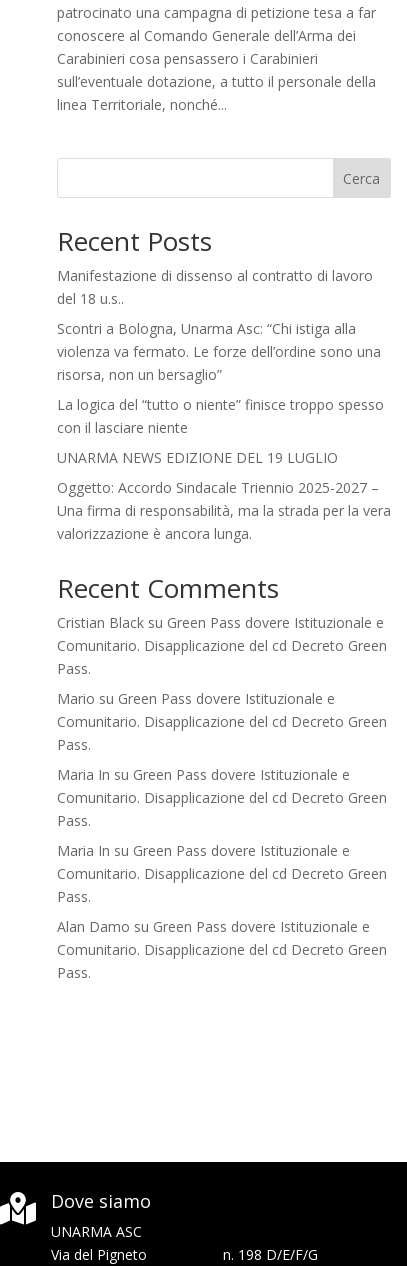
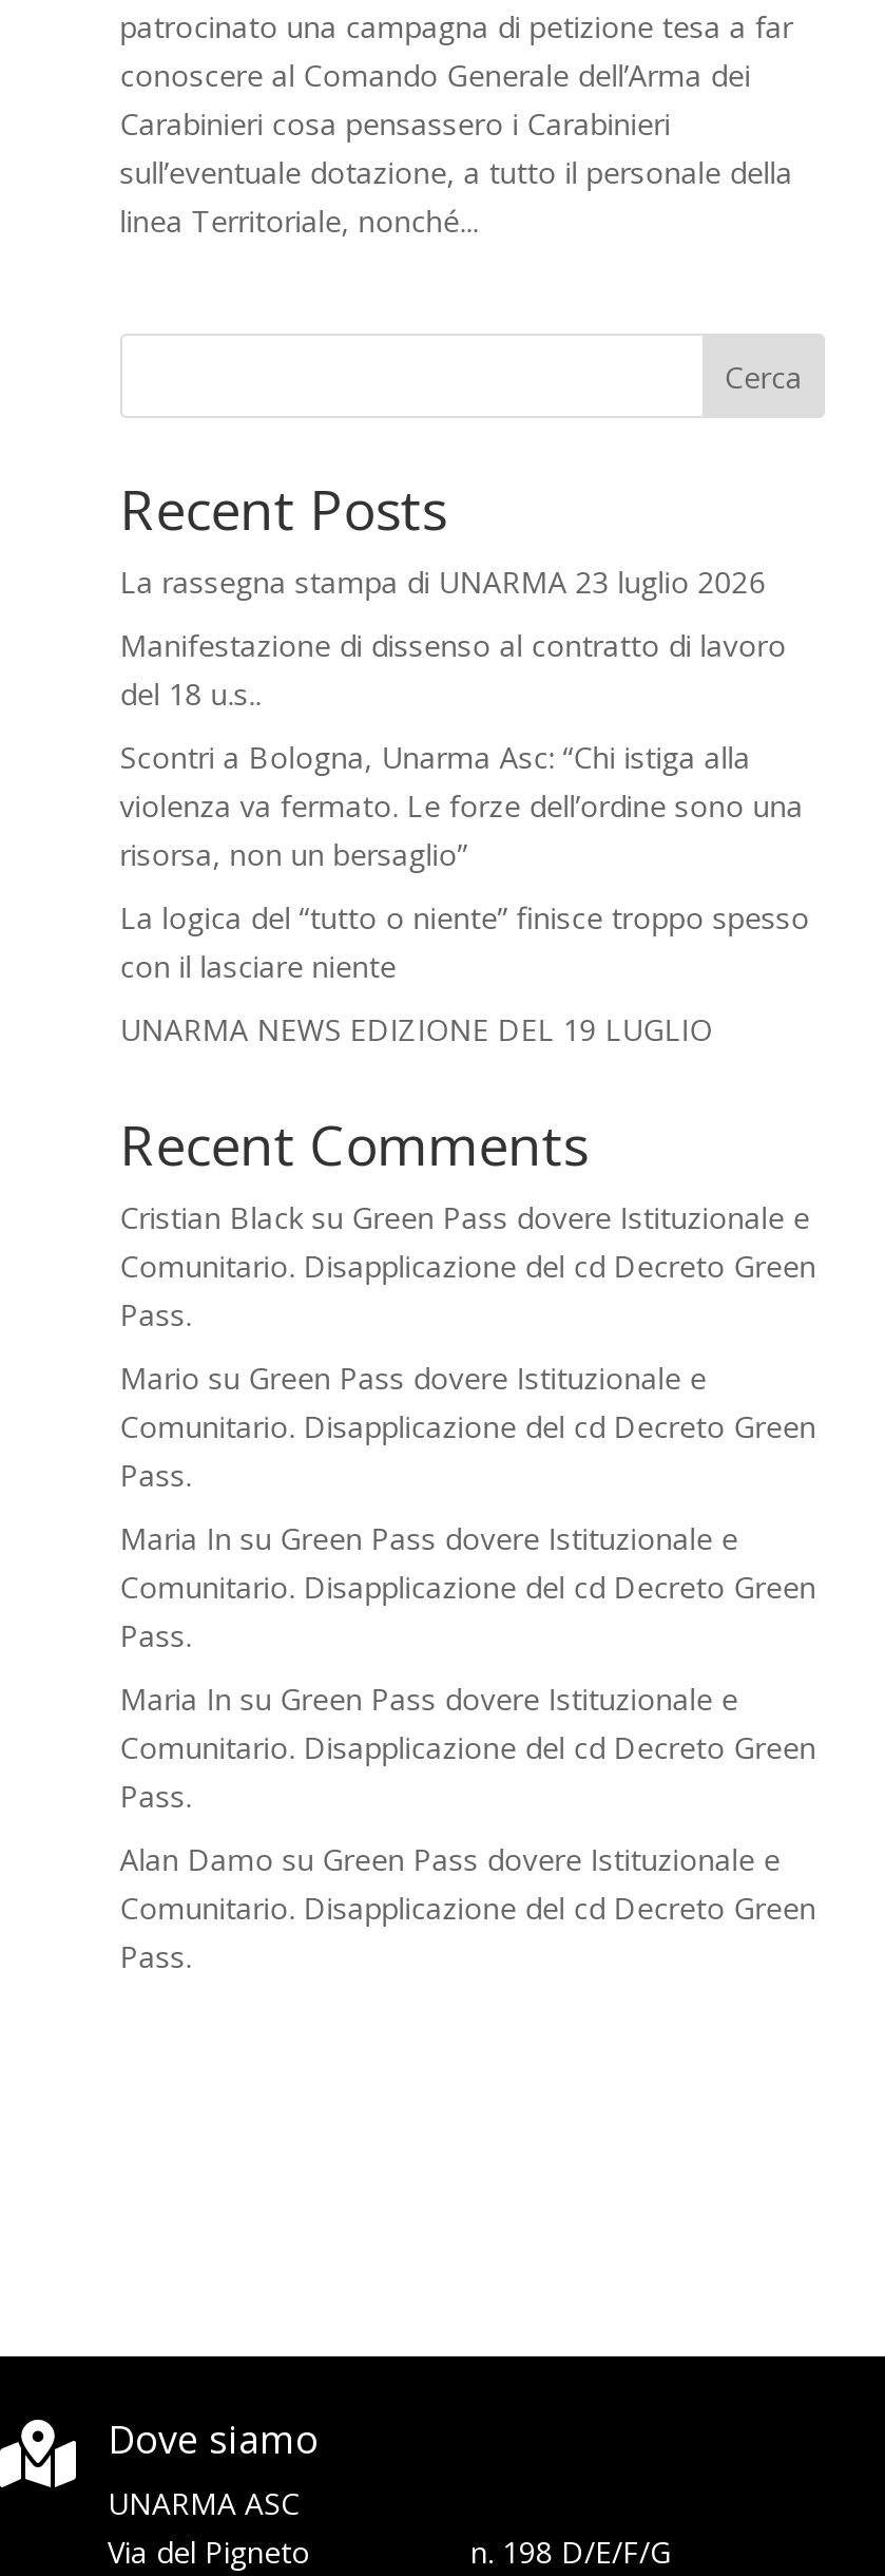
+ La rassegna stampa di UNARMA 23 luglio 2026

moved down: Manifestazione di dissenso al contratto di lavoro | del 18 u.s.. | Scontri a Bologna, Unarma Asc: “Chi istiga alla | violenza va fermato. Le forze dell’ordine sono una | risorsa, non un bersaglio” | La logica del “tutto o niente” finisce troppo spesso | con il lasciare niente | UNARMA NEWS EDIZIONE DEL 19 LUGLIO

- Oggetto: Accordo Sindacale Triennio 2025-2027 –
- Una firma di responsabilità, ma la strada per la vera
- valorizzazione è ancora lunga.
